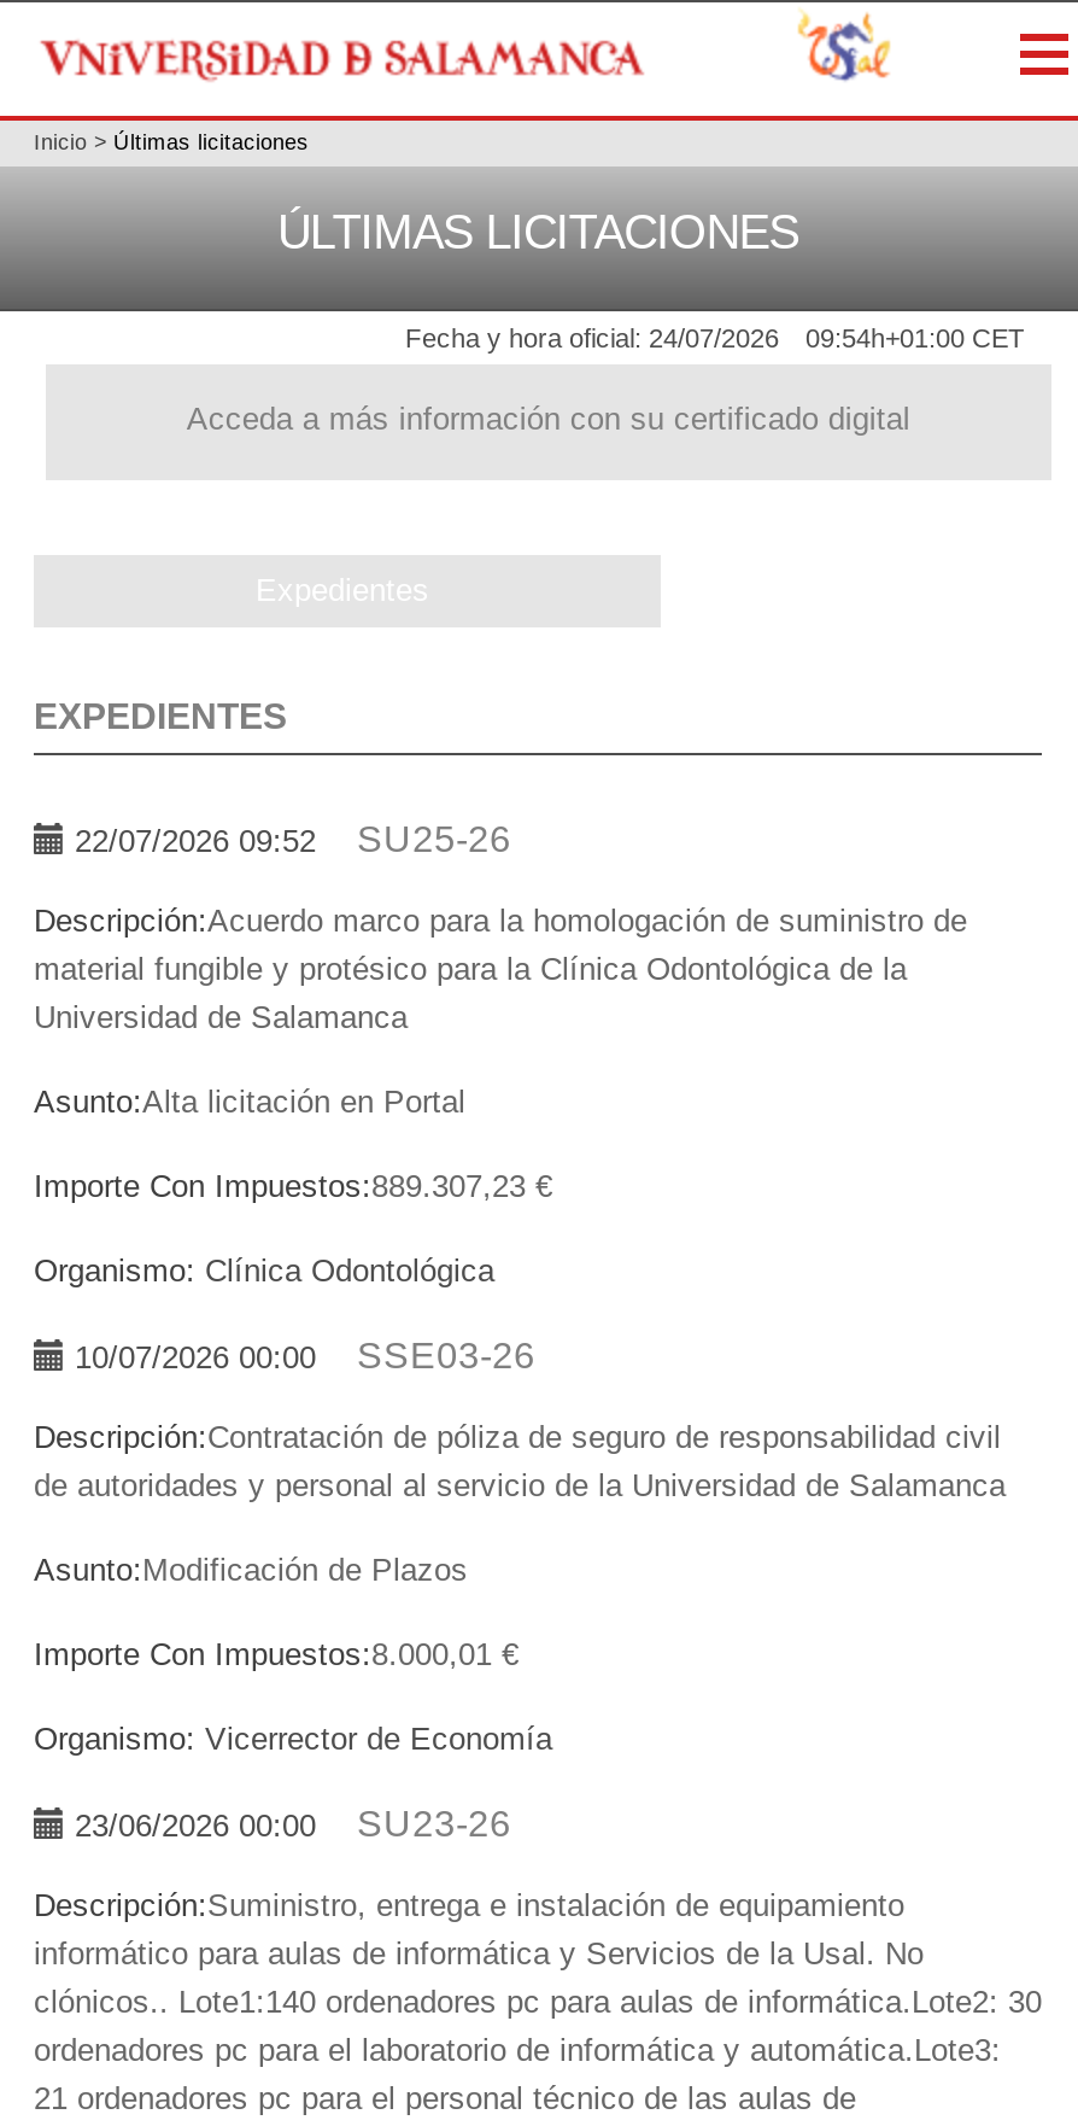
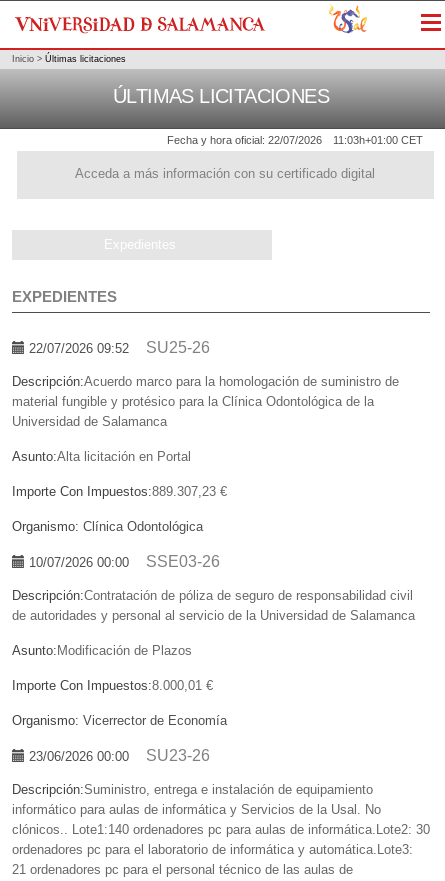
- Fecha y hora oficial: 24/07/2026
+ Fecha y hora oficial: 22/07/2026

- 09:54h+01:00 CET
+ 11:03h+01:00 CET
